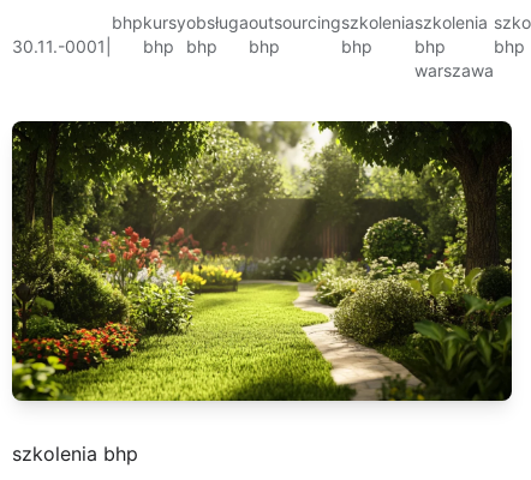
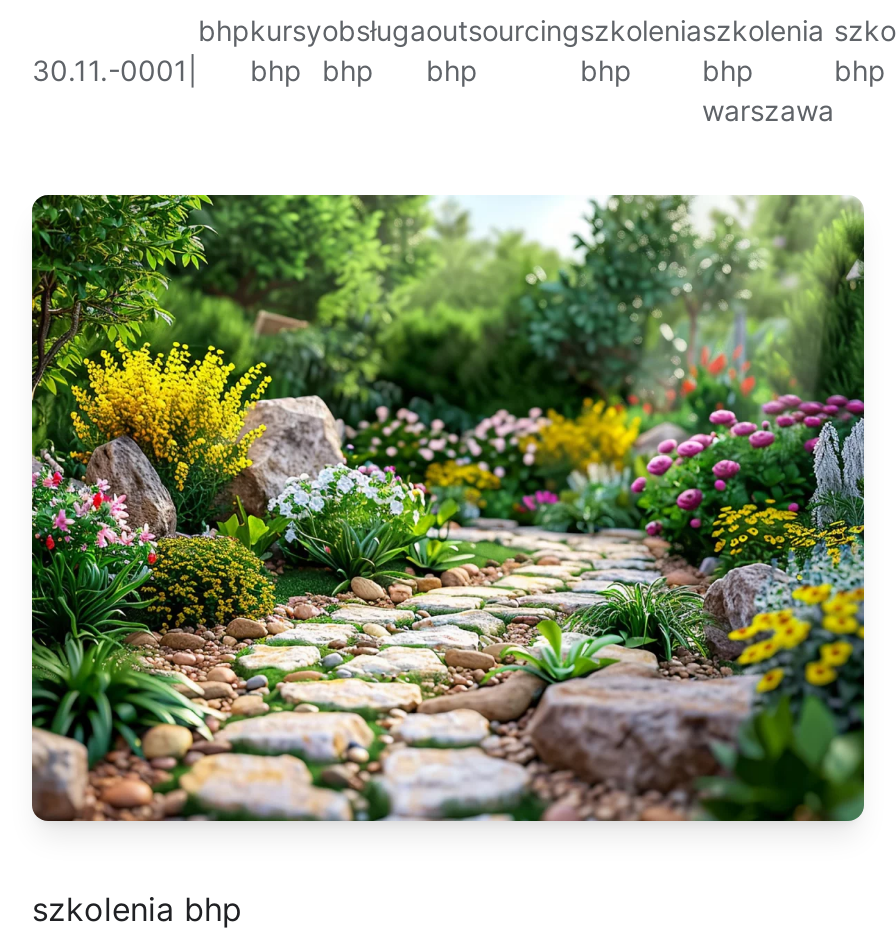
- [image]
+ [image]
